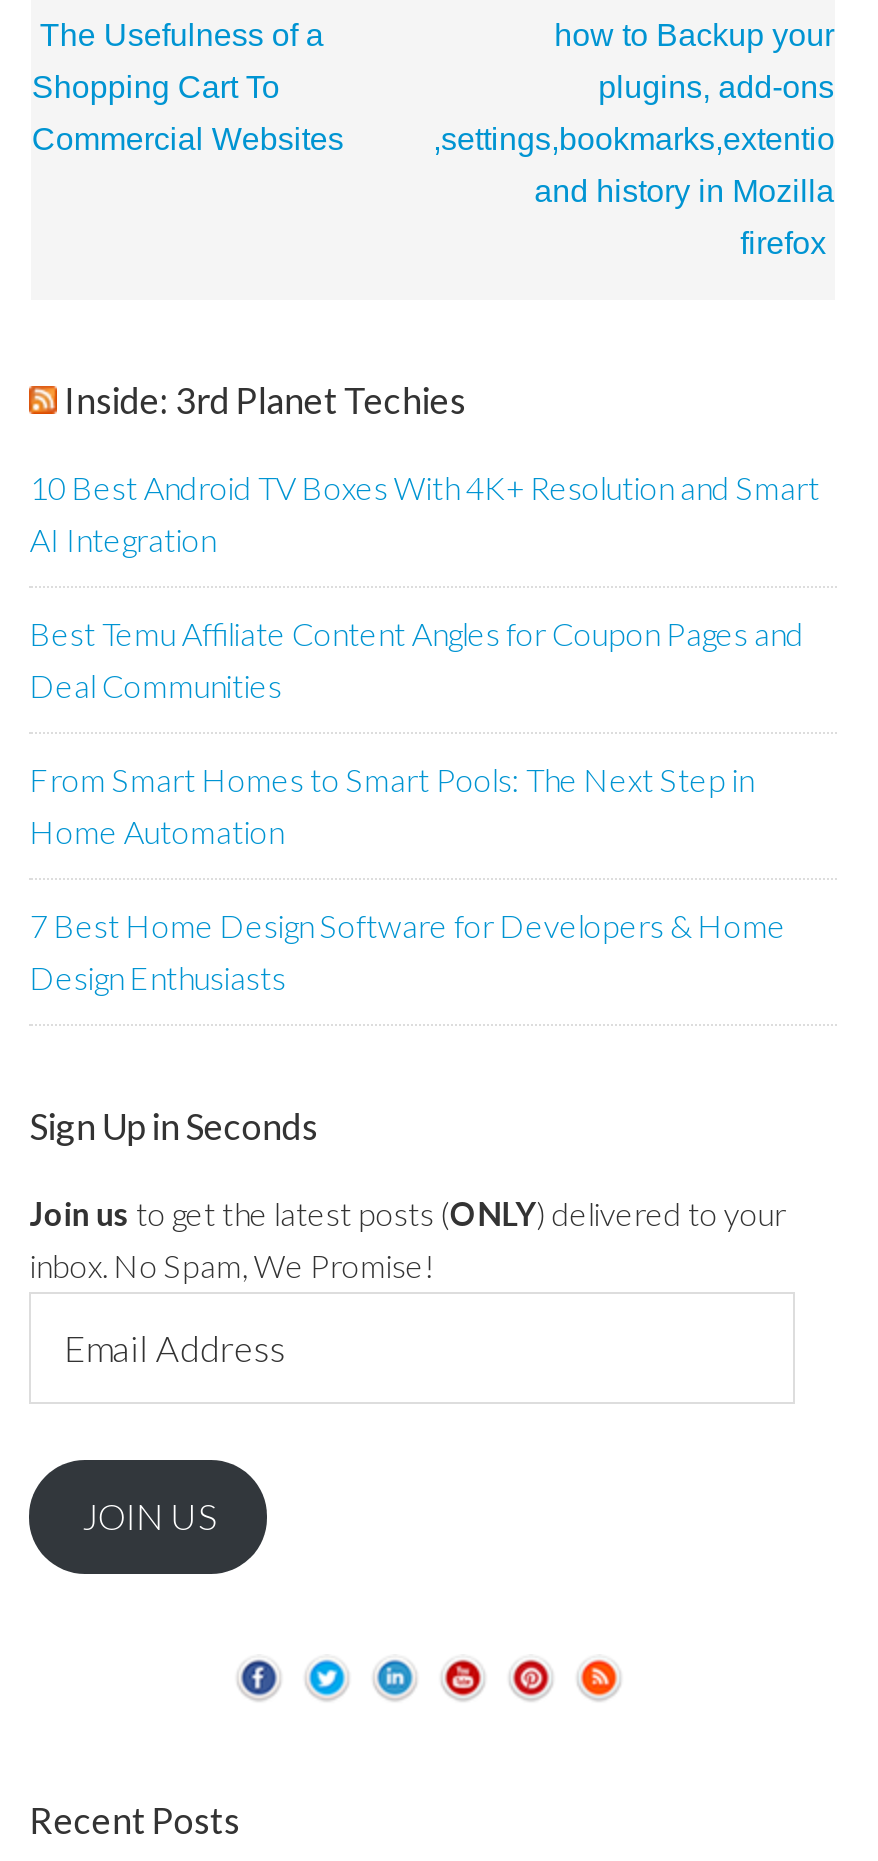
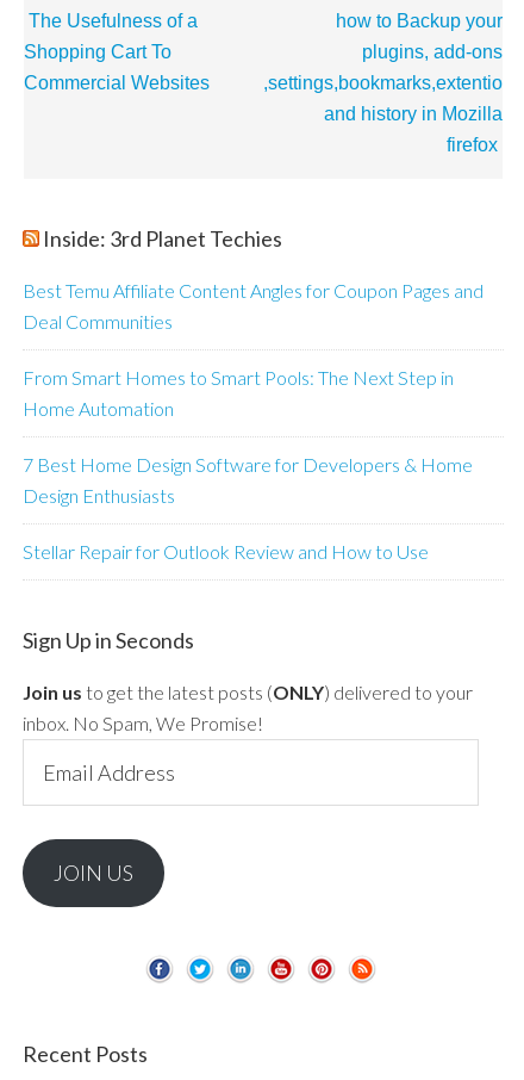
- 10 Best Android TV Boxes With 4K+ Resolution and Smart
- AI Integration

moved up: Best Temu Affiliate Content Angles for Coupon Pages and | Deal Communities | From Smart Homes to Smart Pools: The Next Step in | Home Automation | 7 Best Home Design Software for Developers & Home | Design Enthusiasts

+ Stellar Repair for Outlook Review and How to Use
